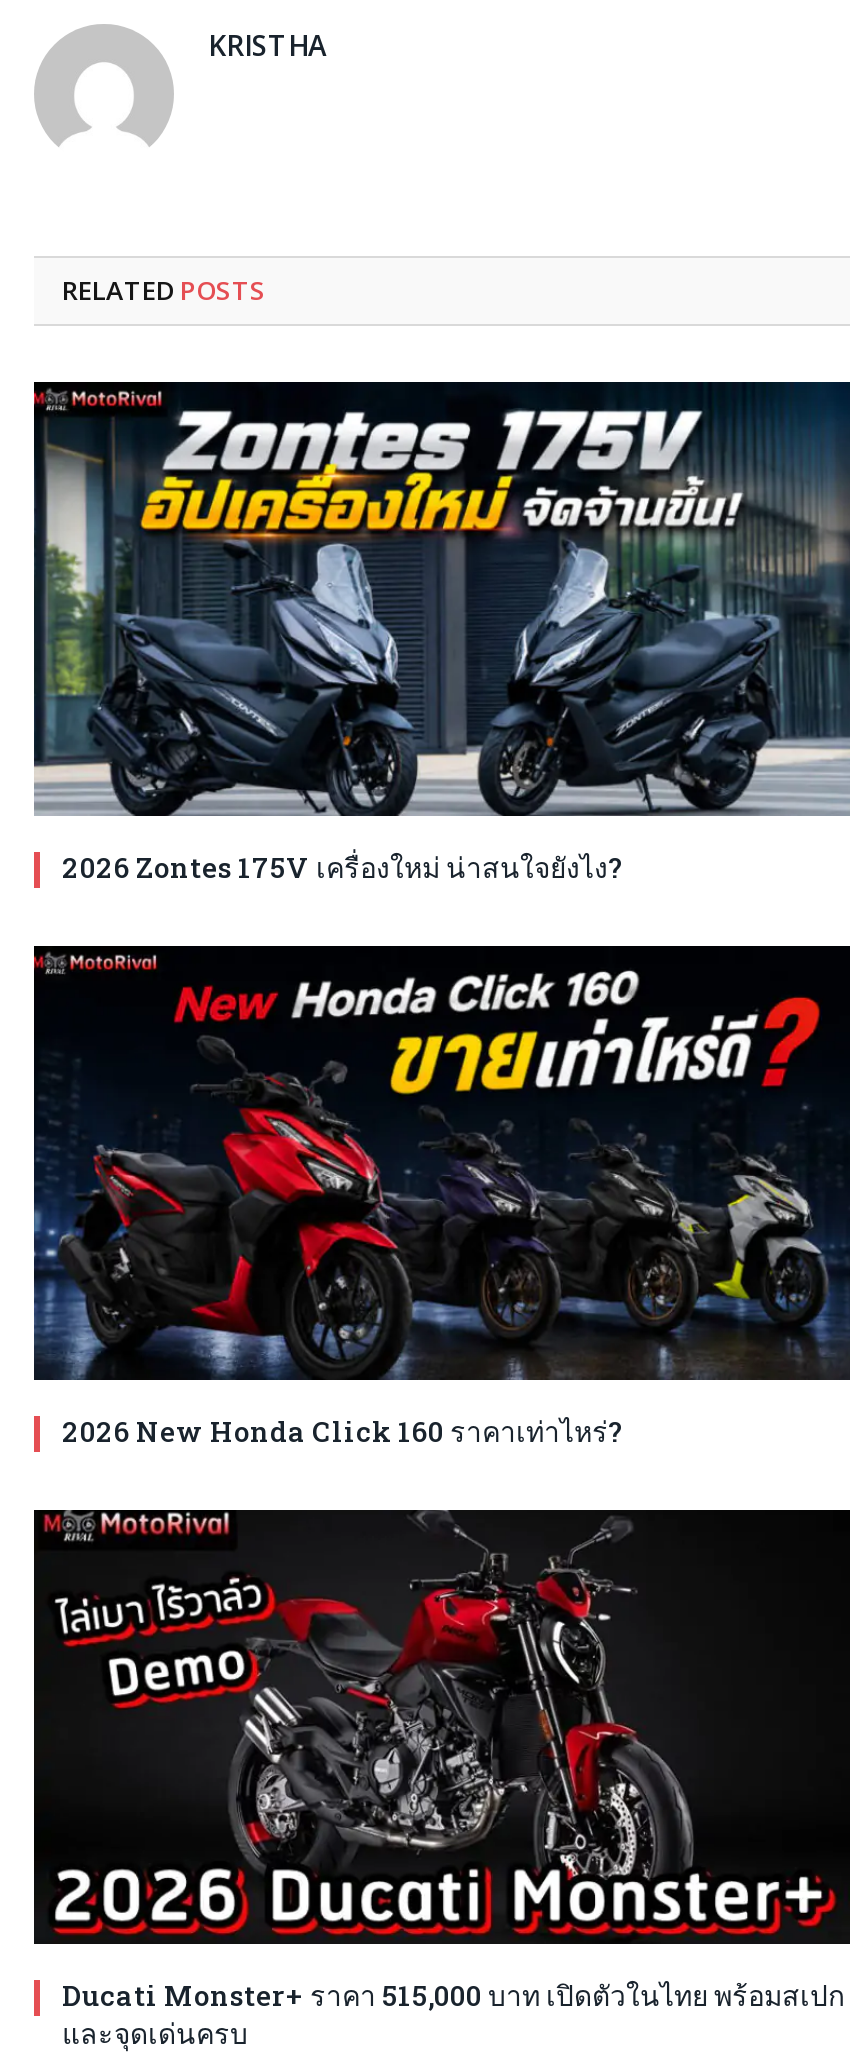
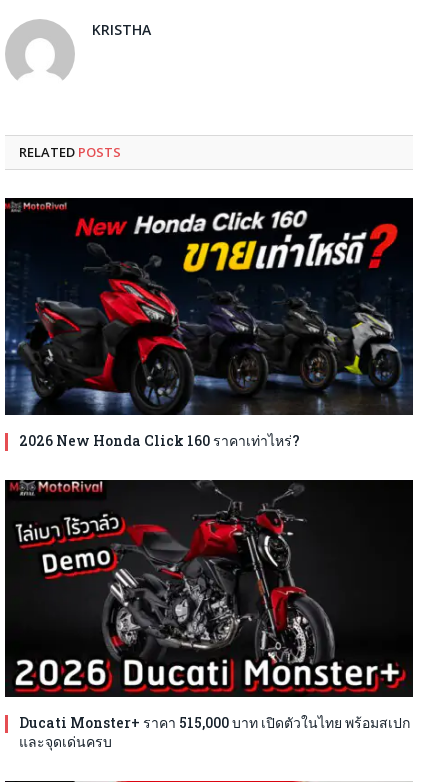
- [image]
- 2026 Zontes 175V เครื่องใหม่ น่าสนใจยังไง?
